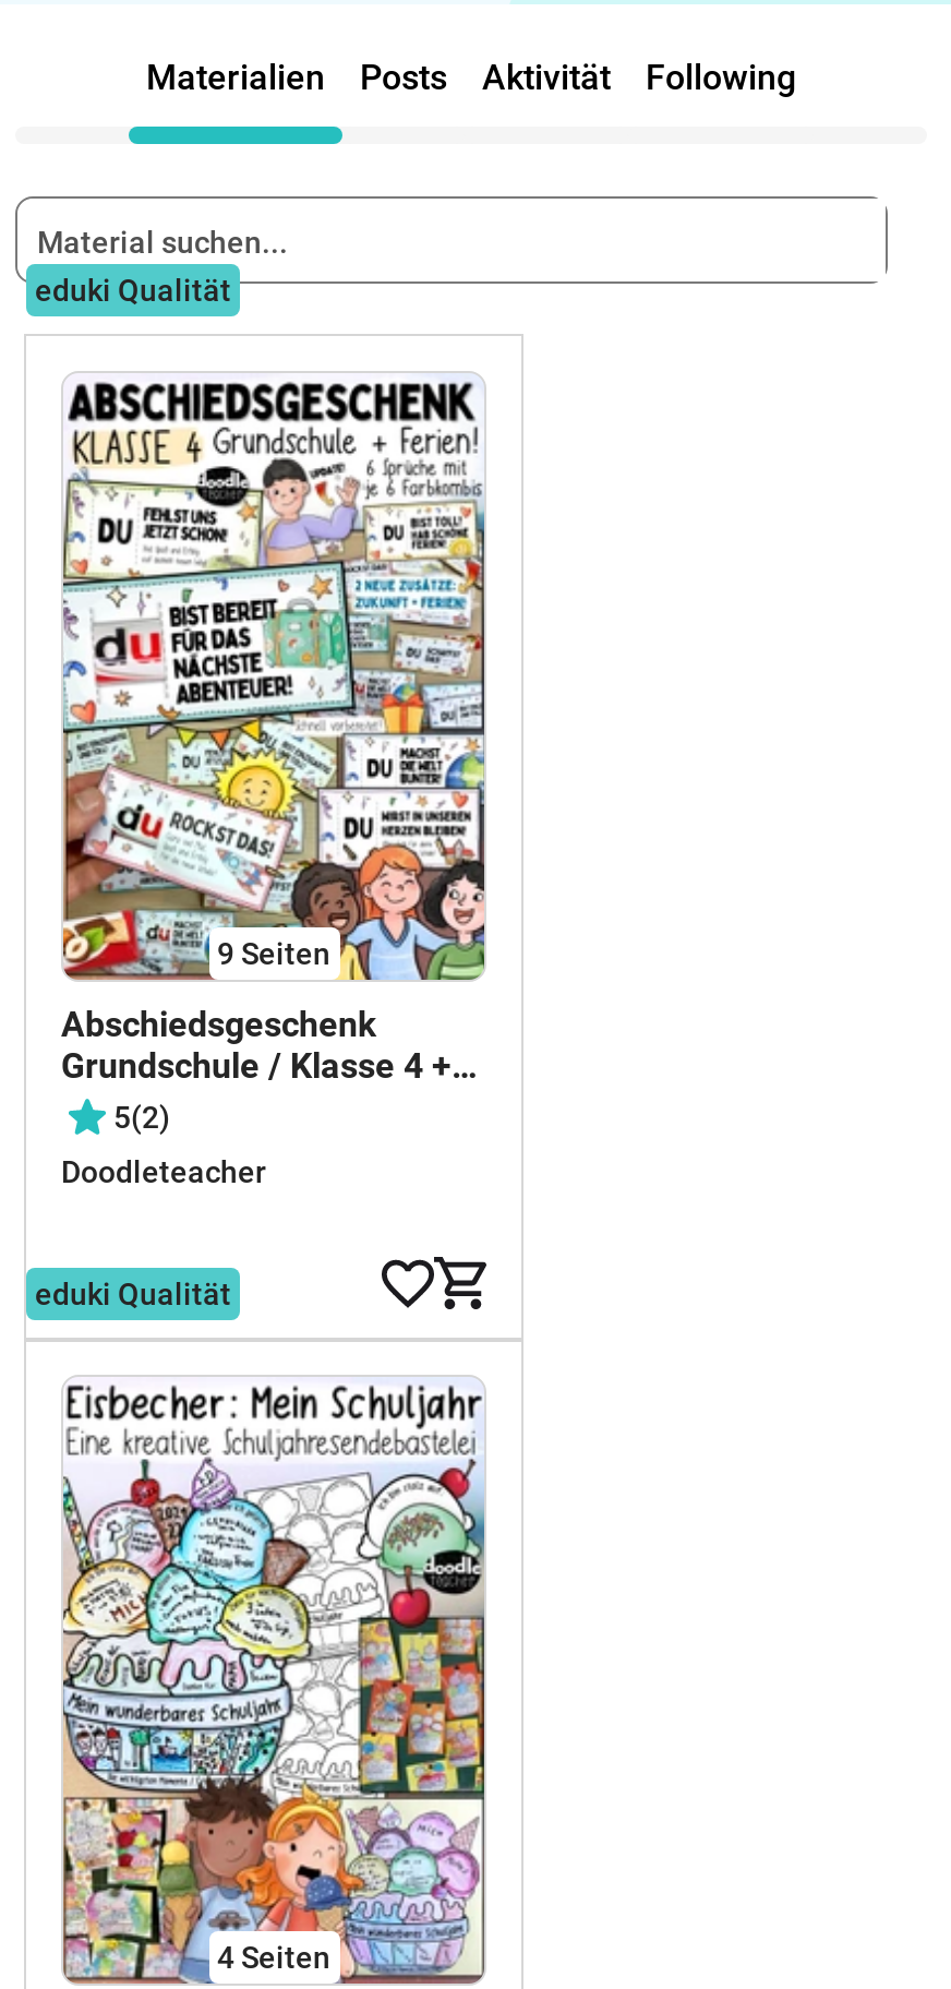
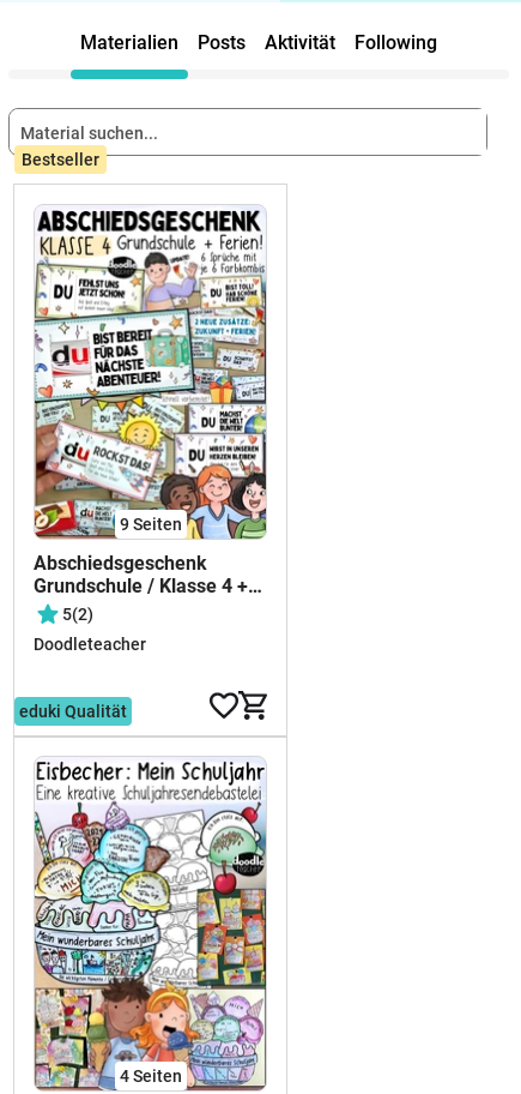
- eduki Qualität
+ Bestseller
